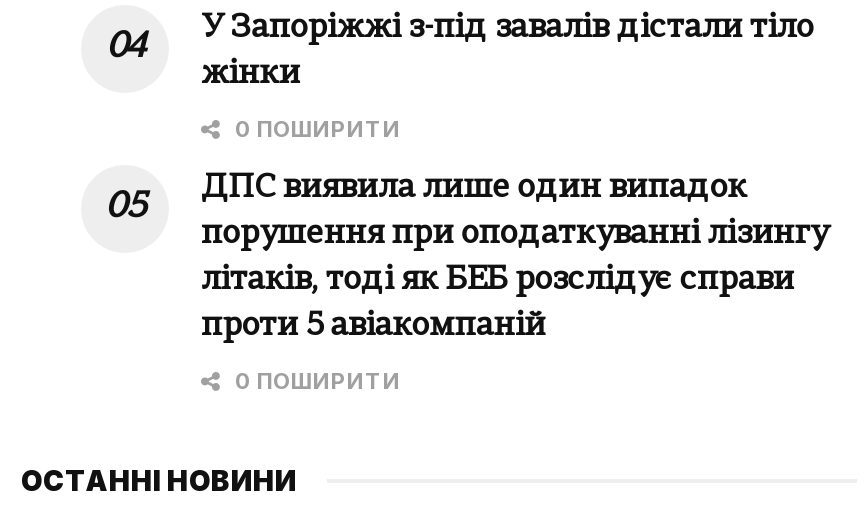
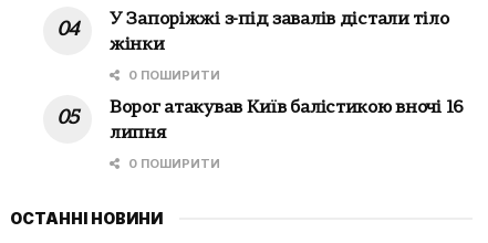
- ДПС виявила лише один випадок
- порушення при оподаткуванні лізингу
- літаків, тоді як БЕБ розслідує справи
- проти 5 авіакомпаній
+ Ворог атакував Київ балістикою вночі 16
+ липня
